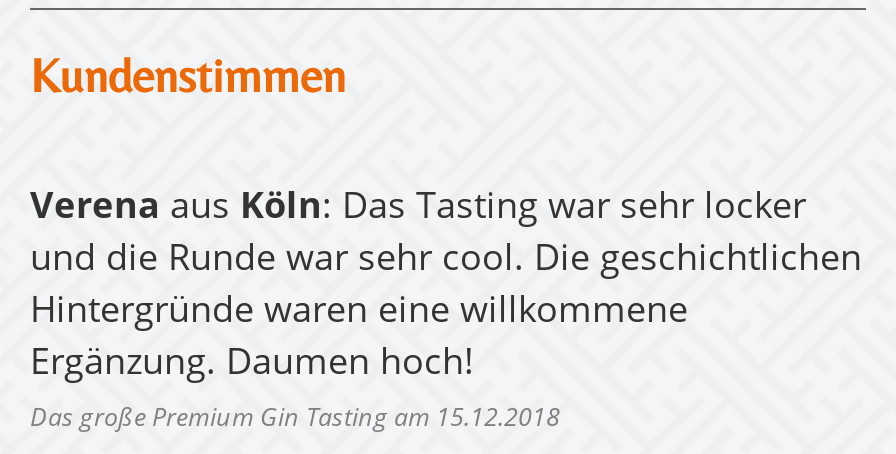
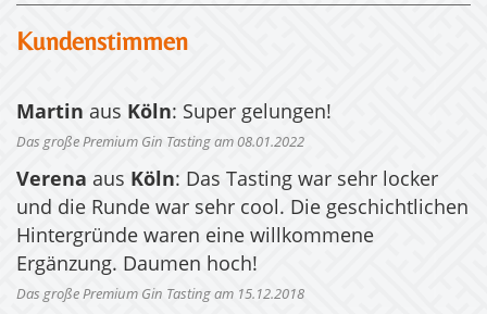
+ Martin aus Köln: Super gelungen!
+ Das große Premium Gin Tasting am 08.01.2022
